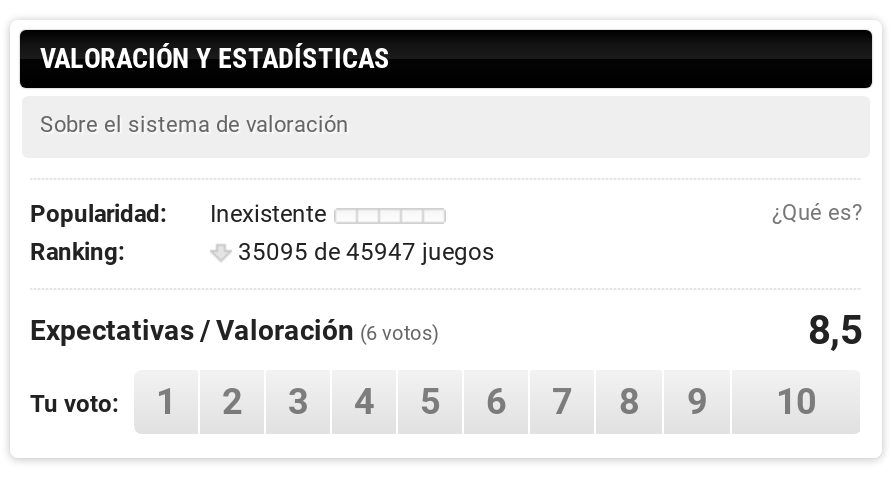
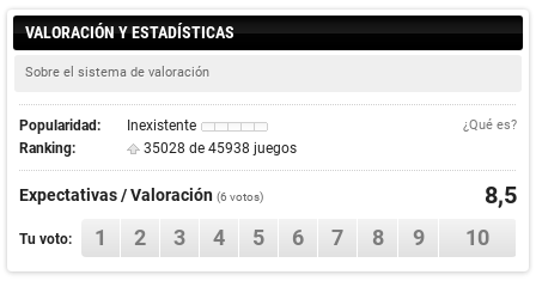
- 35095 de 45947 juegos
+ 35028 de 45938 juegos
